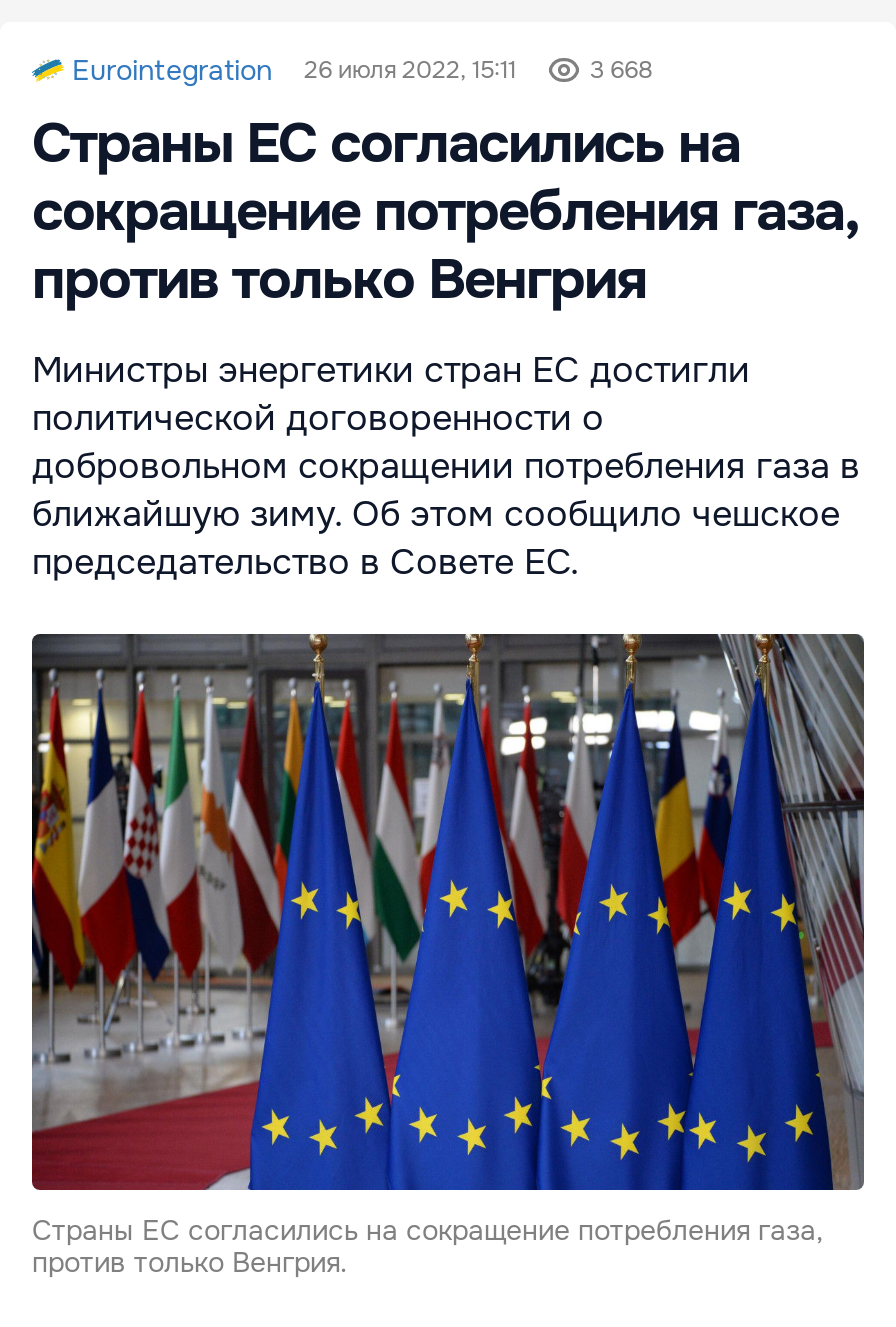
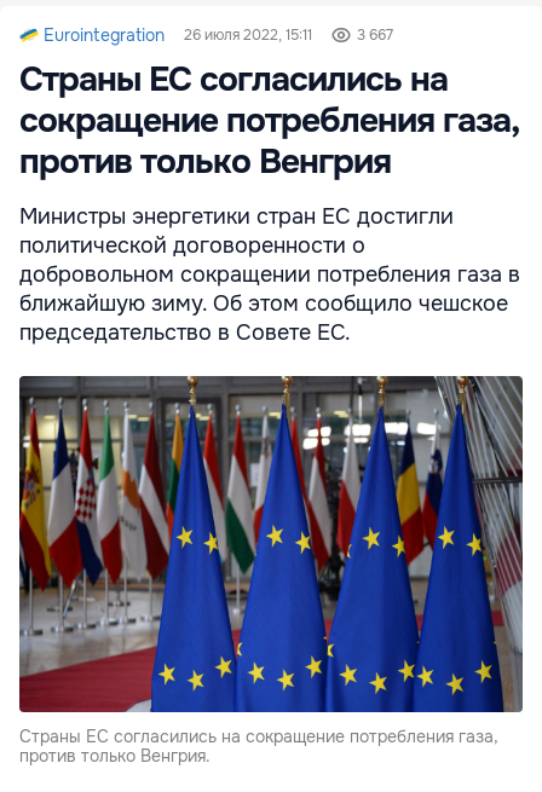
- 3 668
+ 3 667
